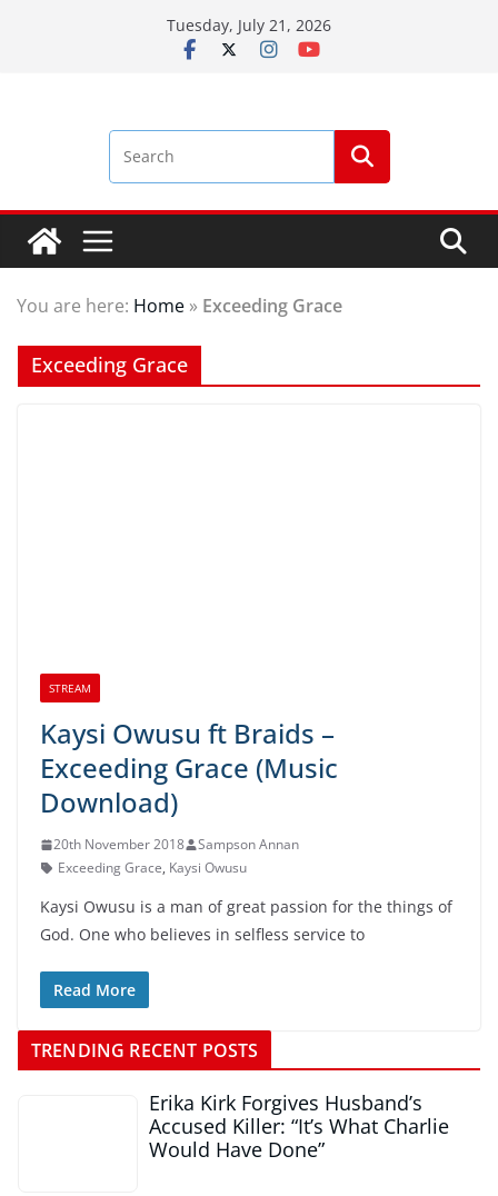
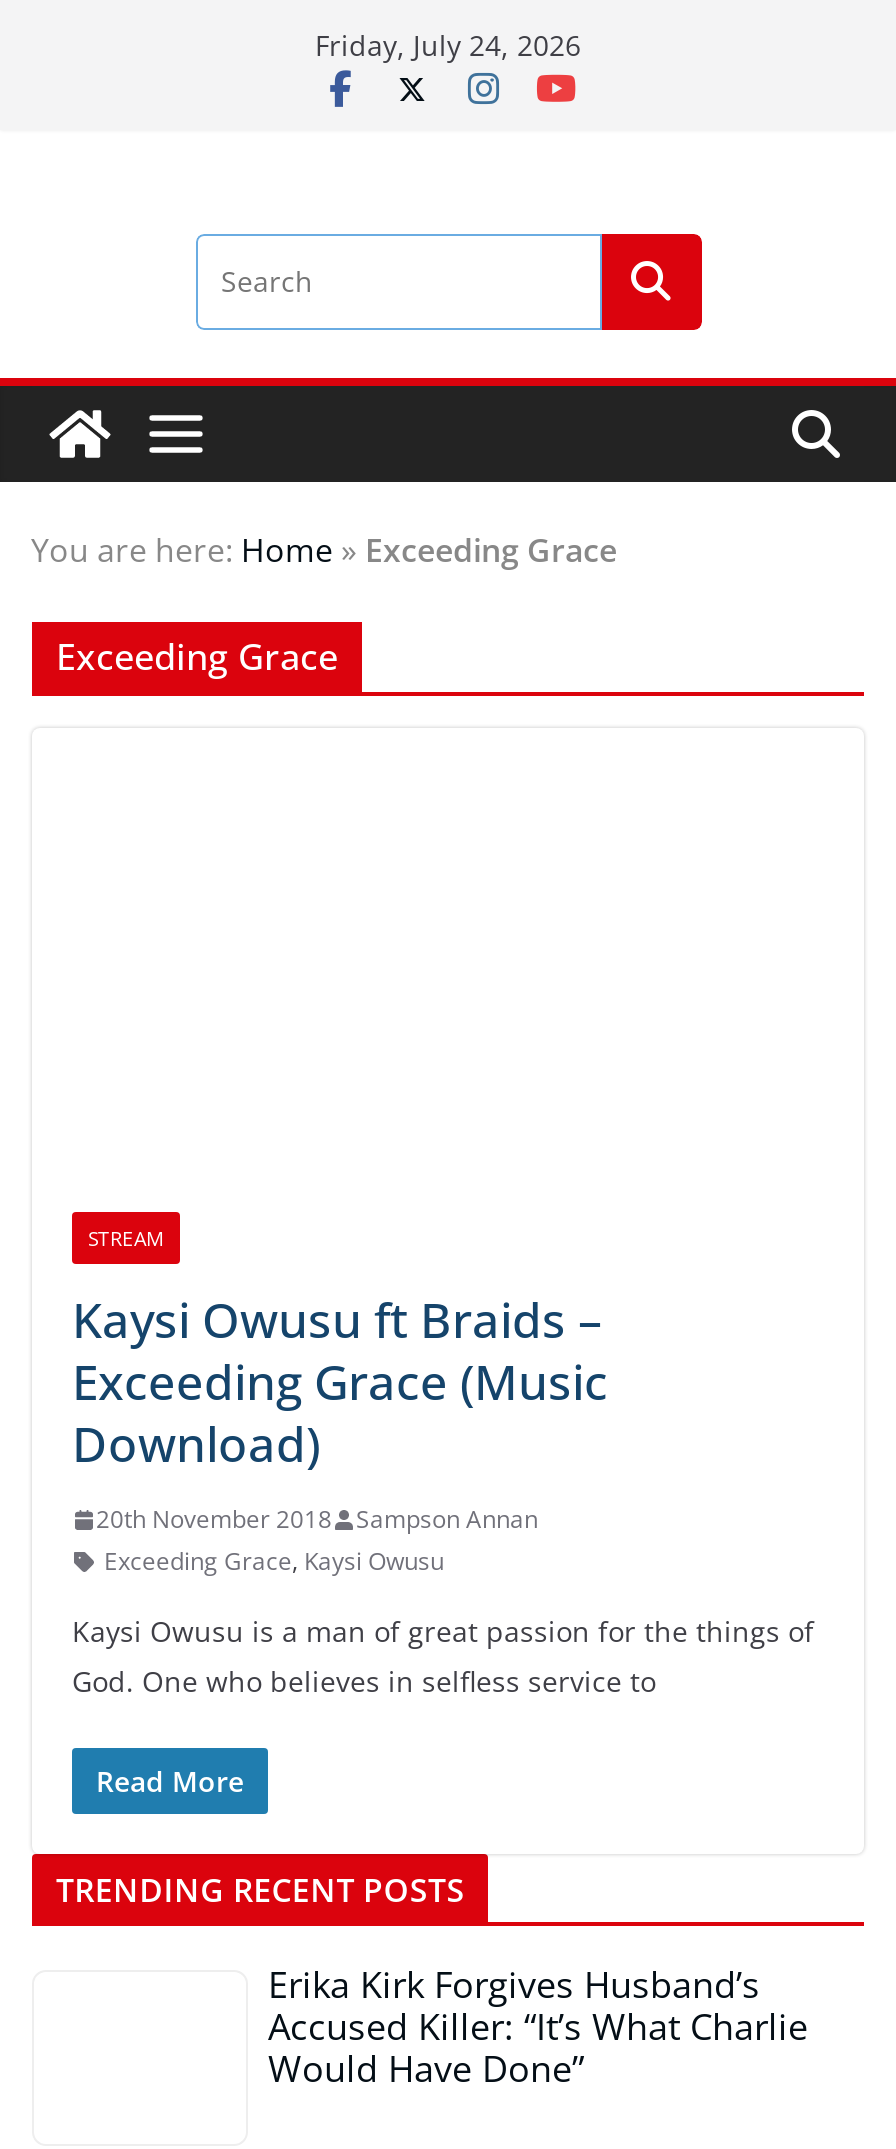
- Tuesday, July 21, 2026
+ Friday, July 24, 2026
